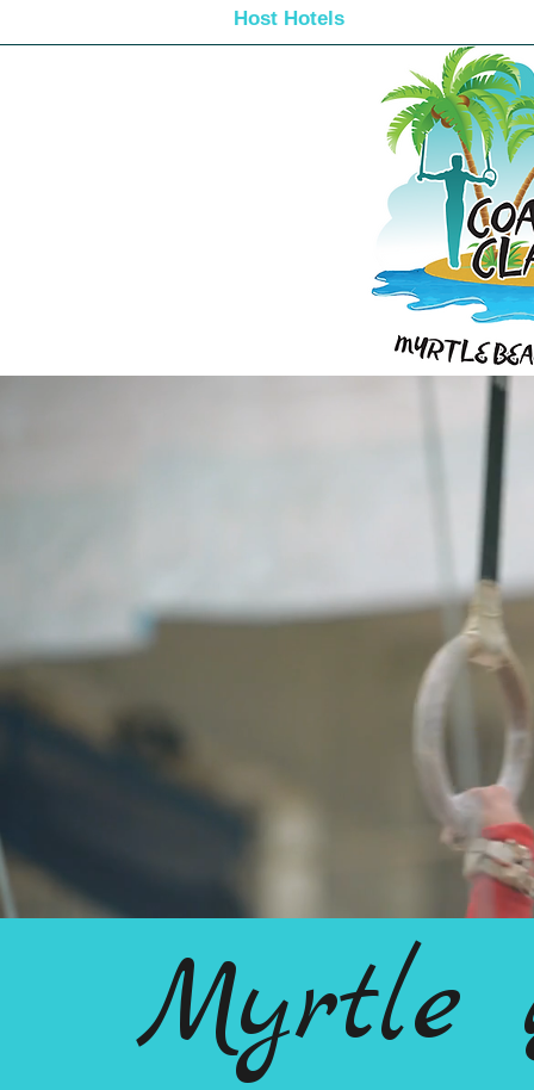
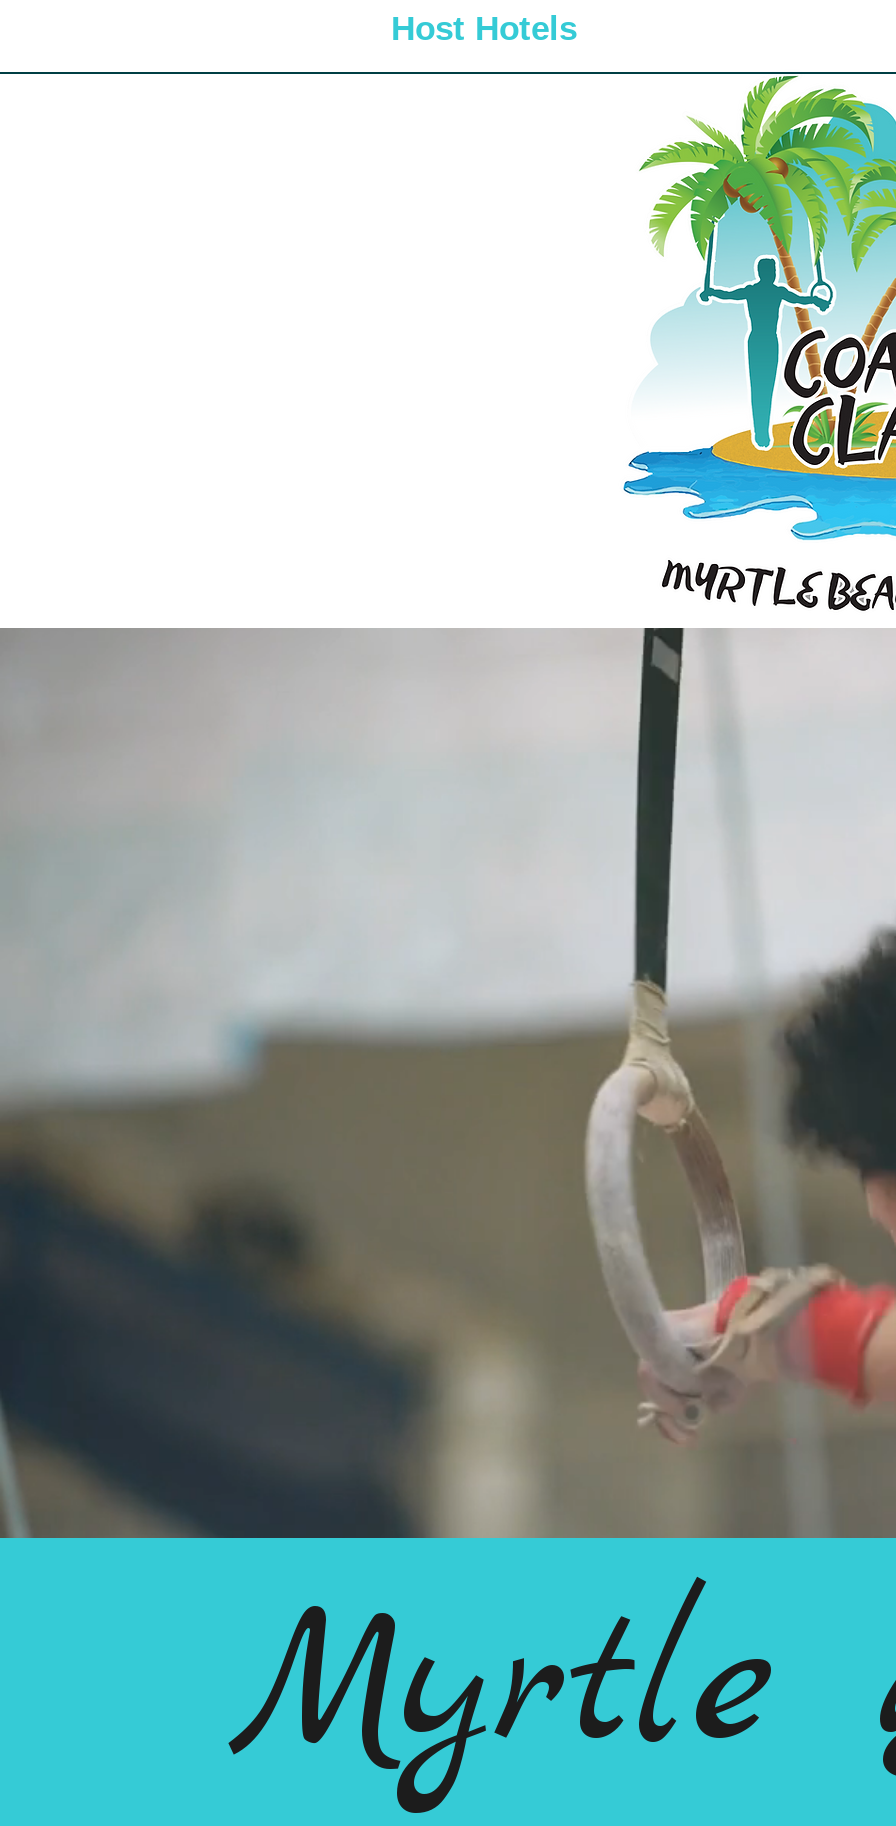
- [image]
+ [image]
